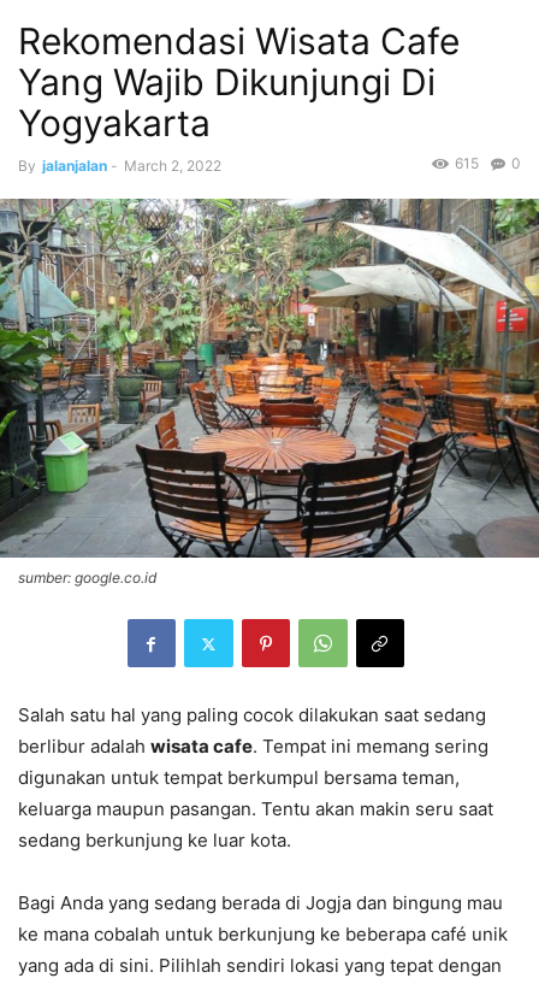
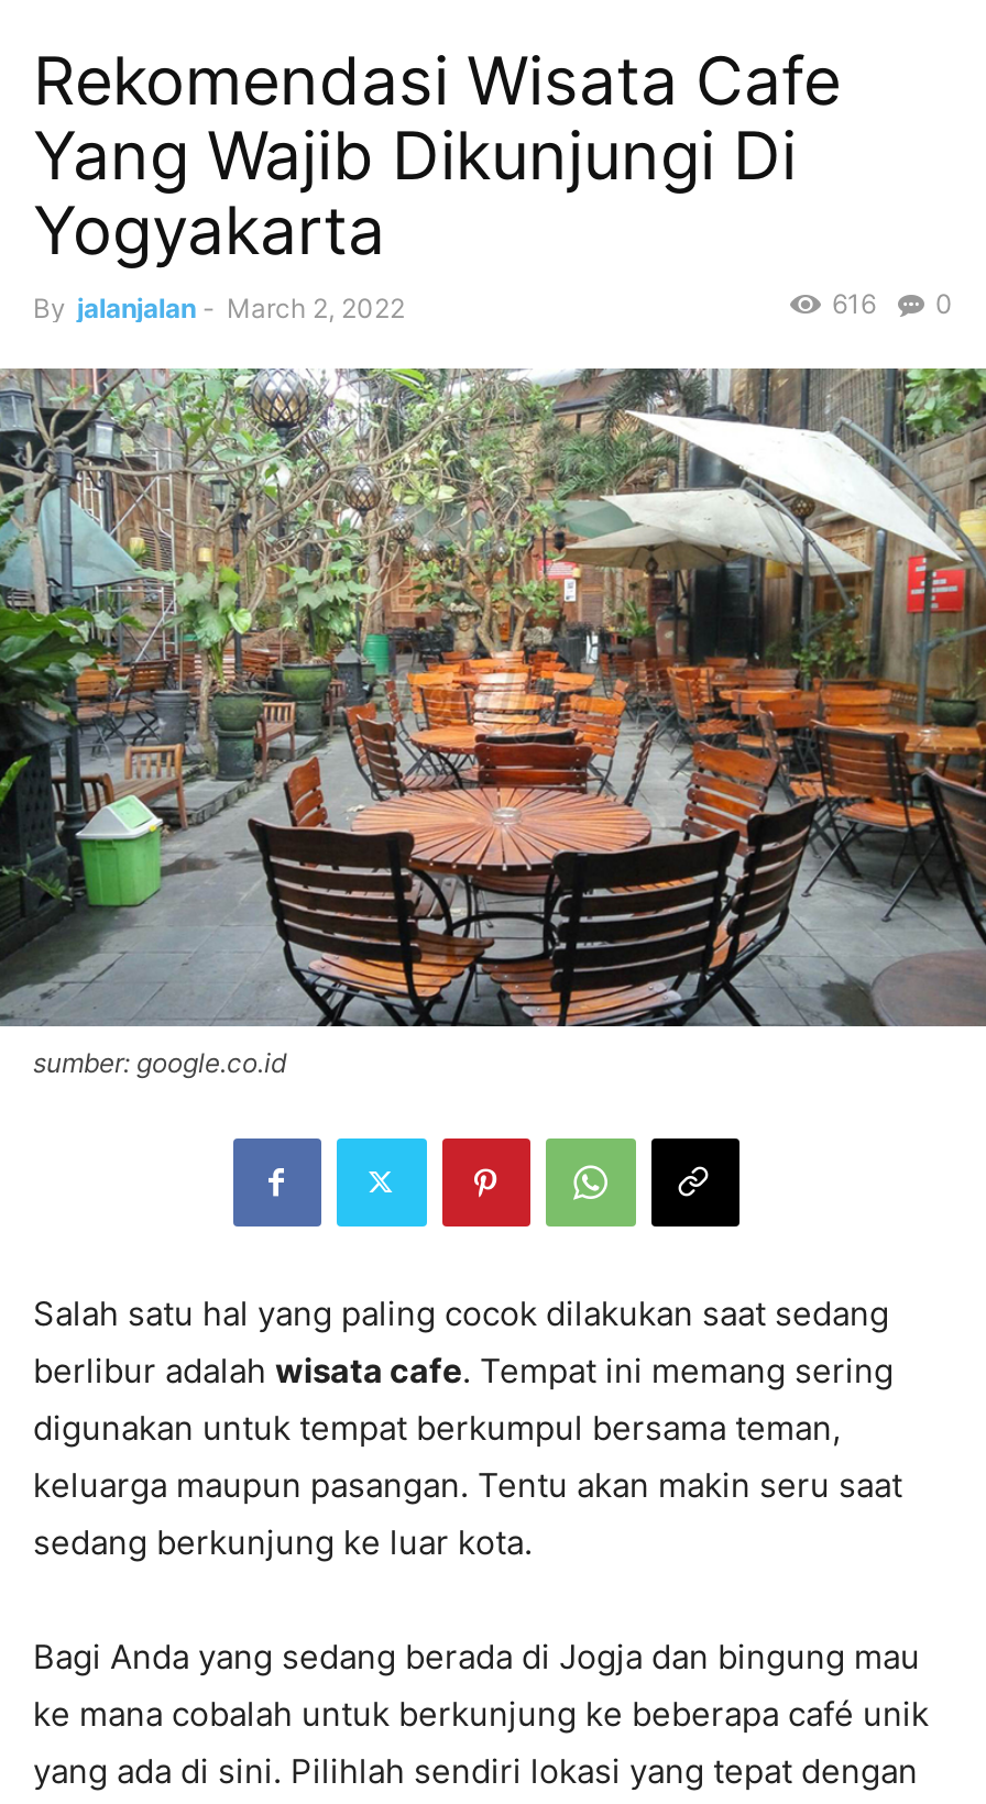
- 615 0
+ 616 0
